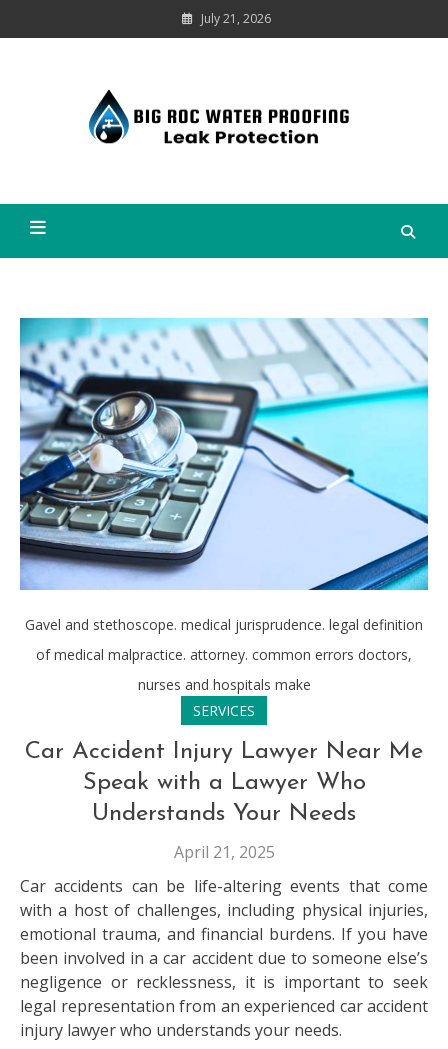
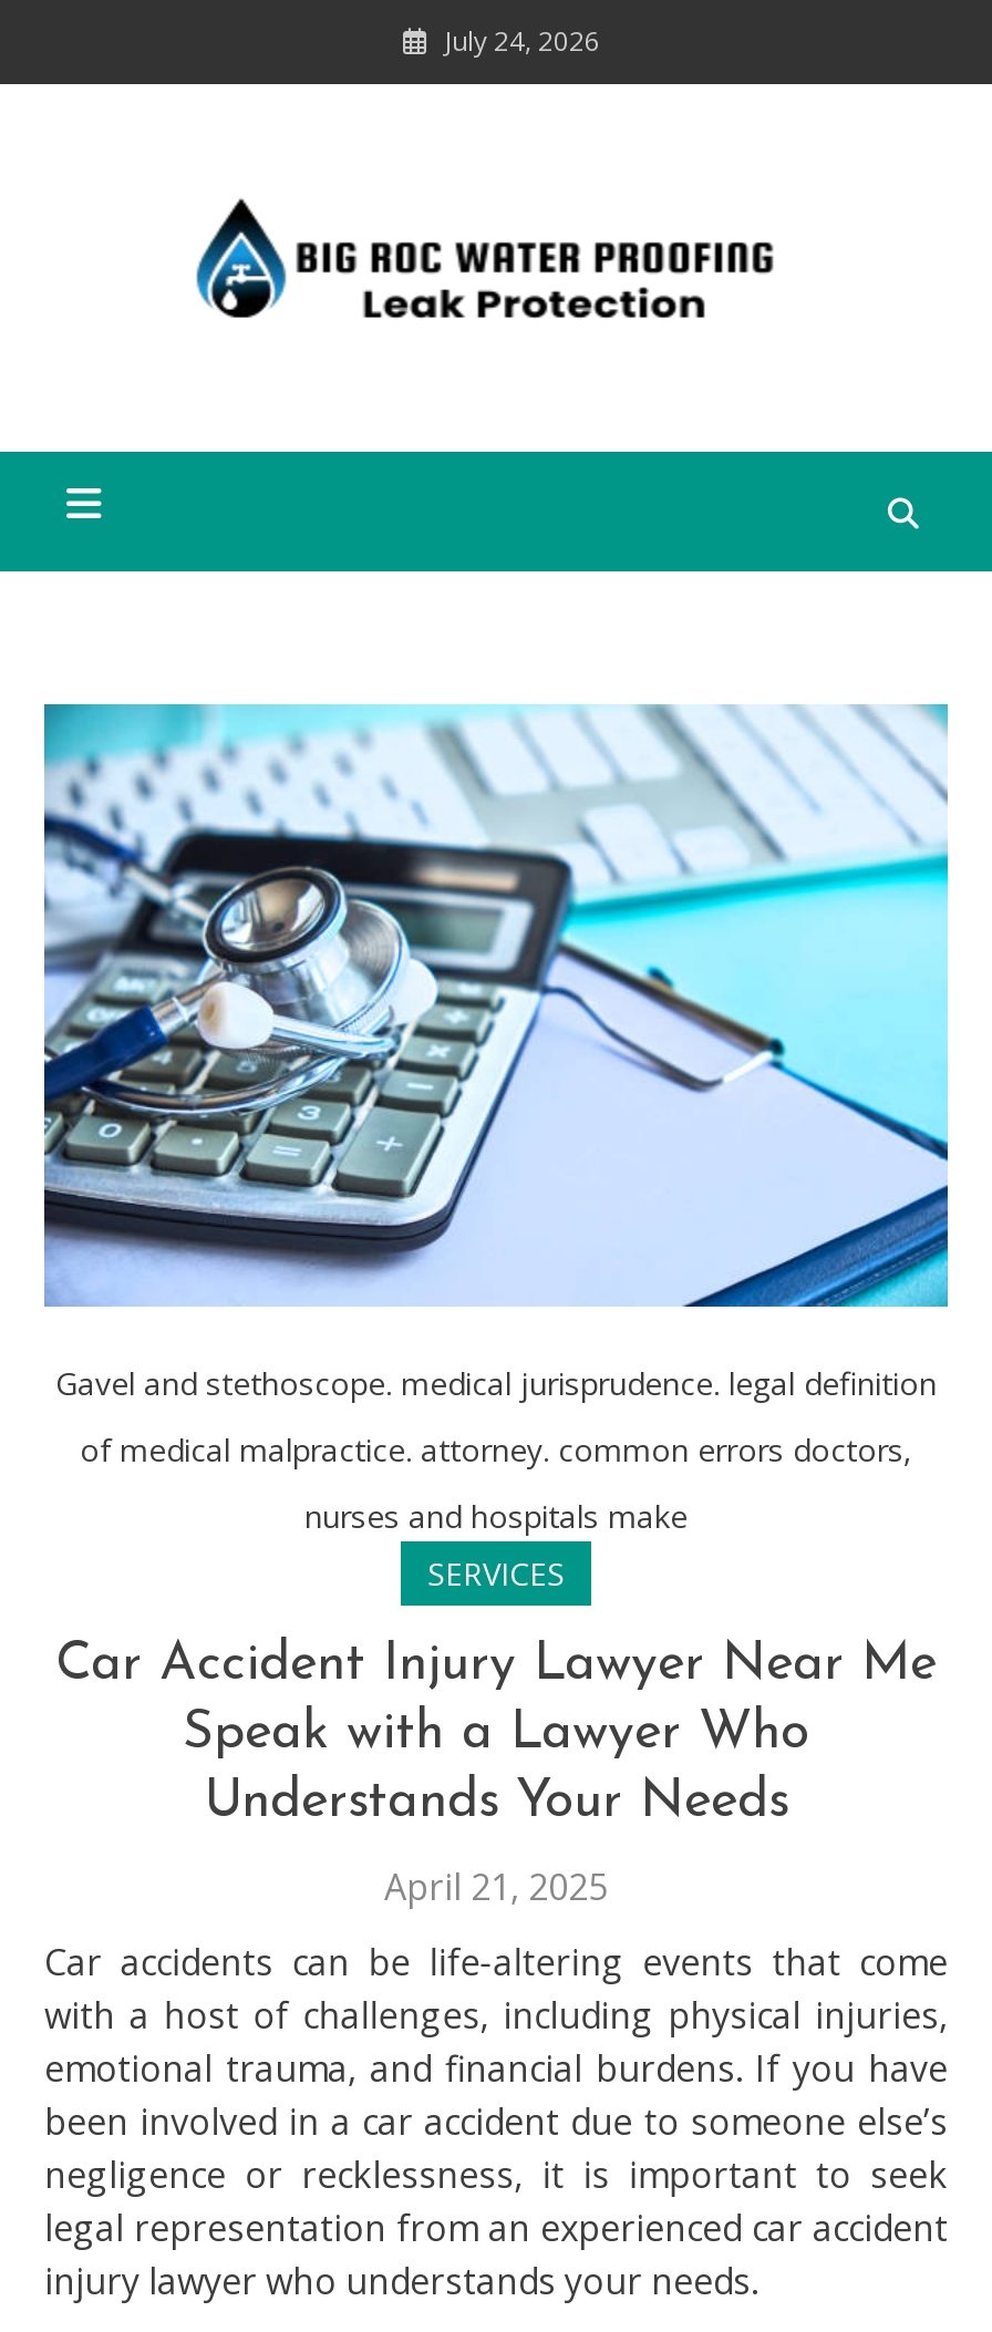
- July 21, 2026
+ July 24, 2026
